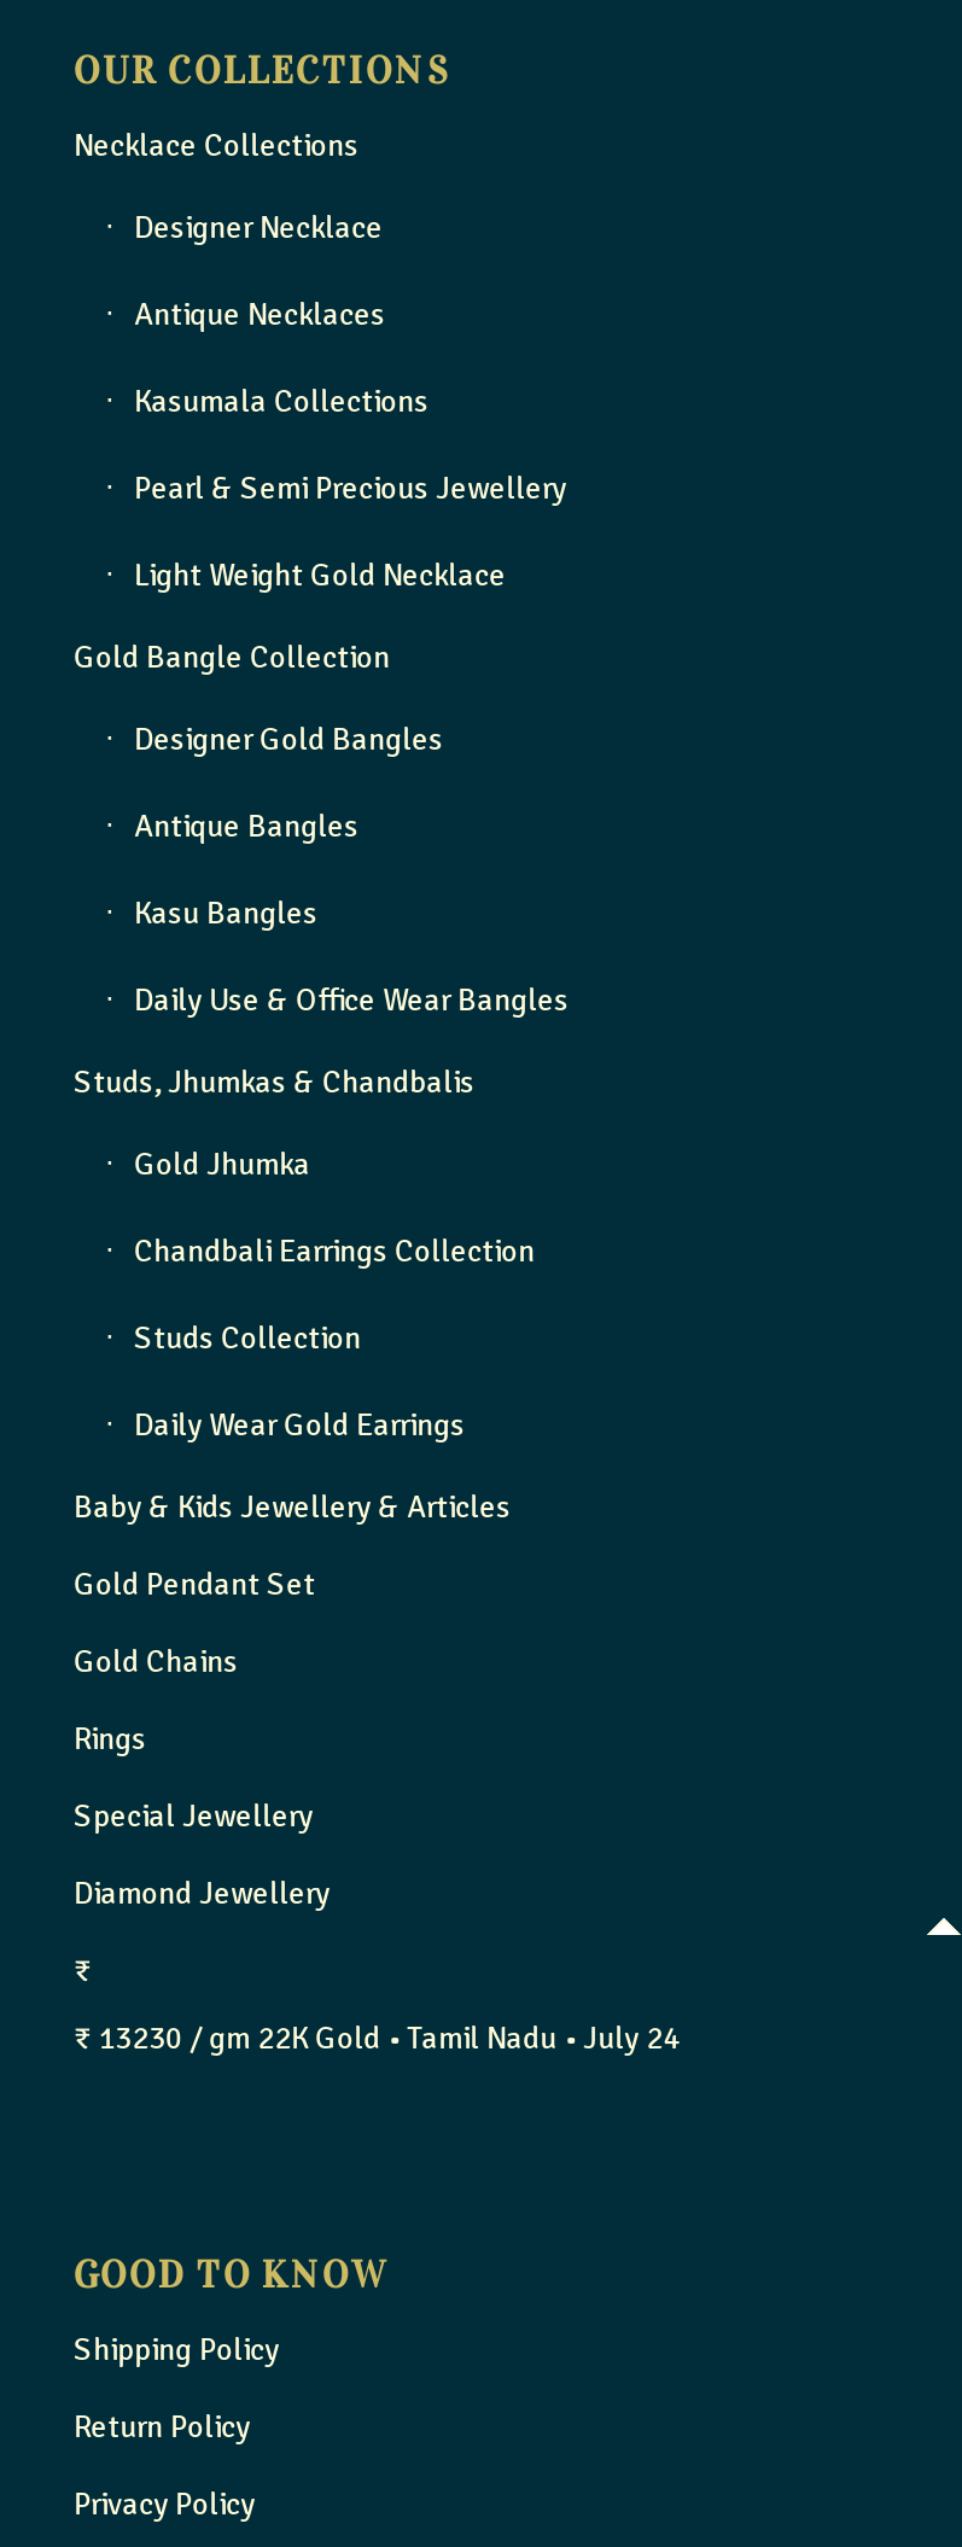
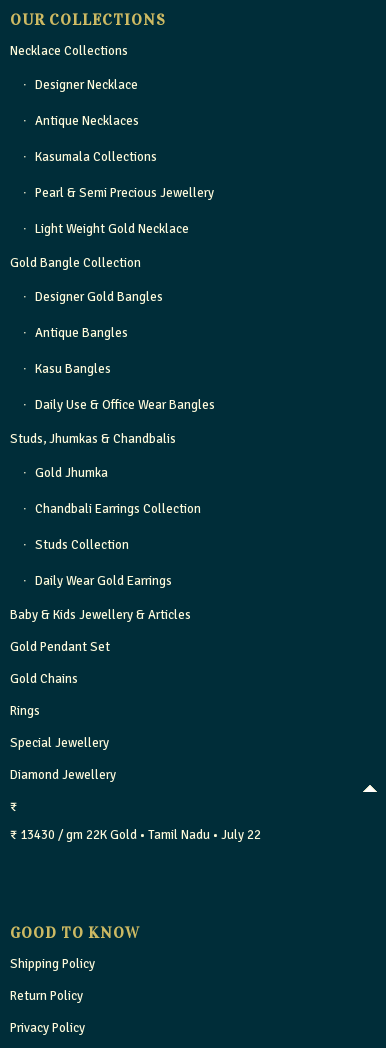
- ₹ 13230 / gm 22K Gold • Tamil Nadu • July 24
+ ₹ 13430 / gm 22K Gold • Tamil Nadu • July 22
